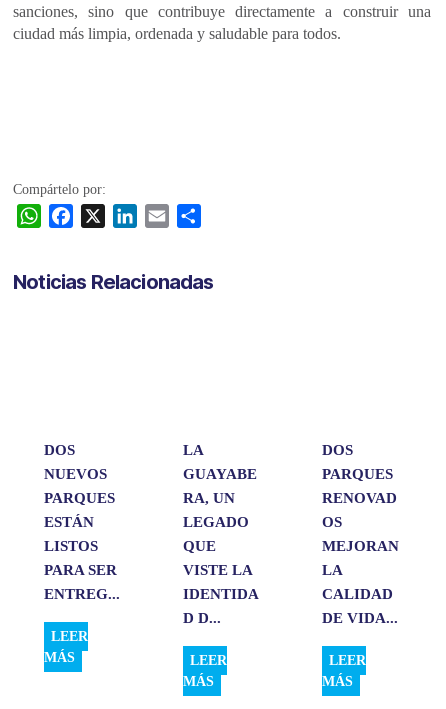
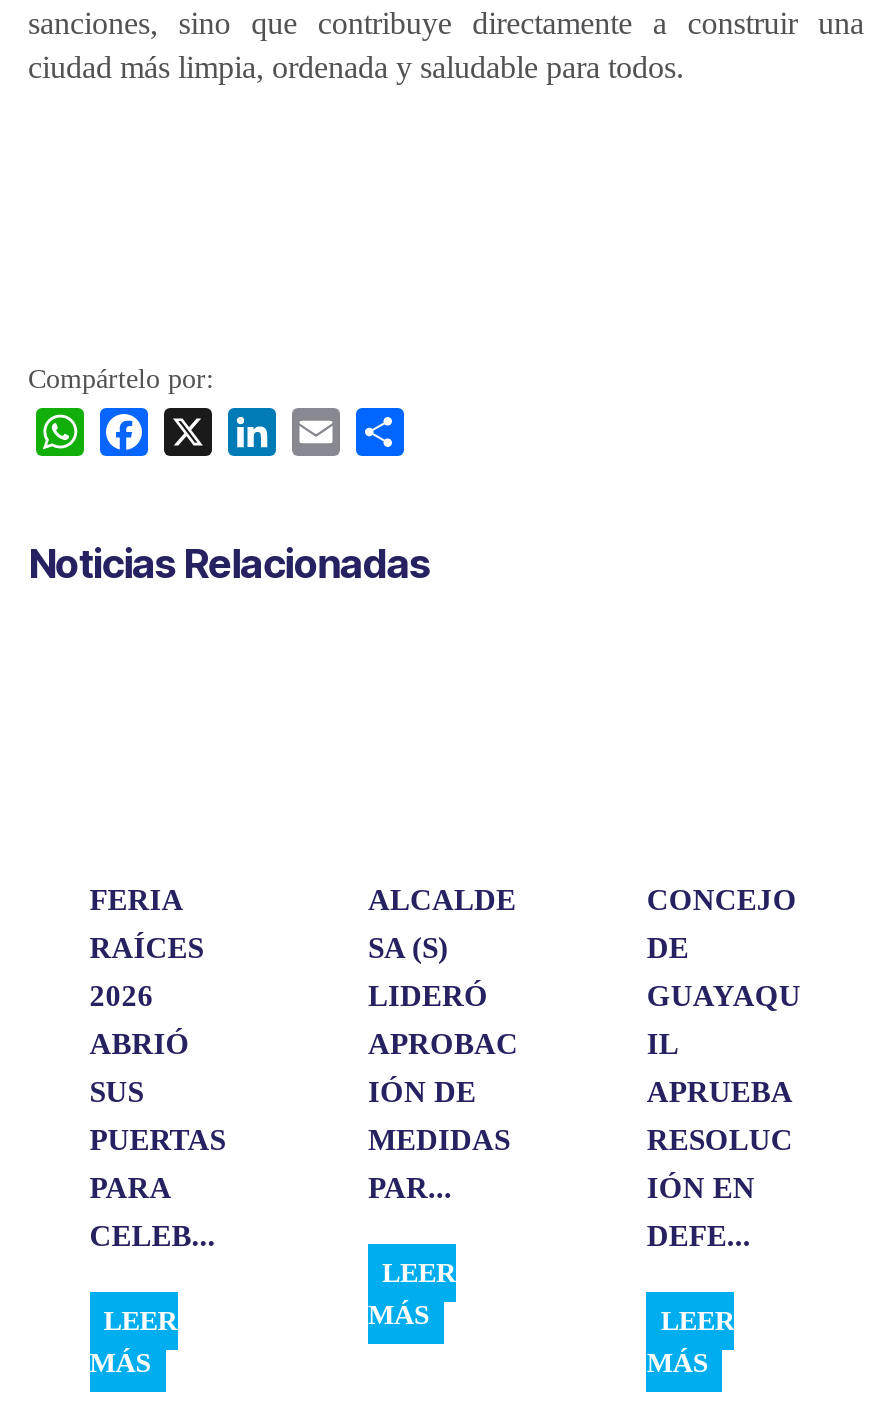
- DOS
- NUEVOS
- PARQUES
- ESTÁN
- LISTOS
- PARA SER
- ENTREG...
+ FERIA
+ RAÍCES
+ 2026
+ ABRIÓ
+ SUS
+ PUERTAS
+ PARA
+ CELEB...

- LA
- GUAYABE
- RA, UN
- LEGADO
- QUE
- VISTE LA
- IDENTIDA
- D D...
+ ALCALDE
+ SA (S)
+ LIDERÓ
+ APROBAC
+ IÓN DE
+ MEDIDAS
+ PAR...

- DOS
+ CONCEJO

- PARQUES
+ DE

- RENOVAD
+ GUAYAQU

- OS
+ IL

- MEJORAN
+ APRUEBA

- LA
+ RESOLUC

- CALIDAD
+ IÓN EN

- DE VIDA...
+ DEFE...

moved down: LEER | MÁS

moved up: LEER | MÁS
